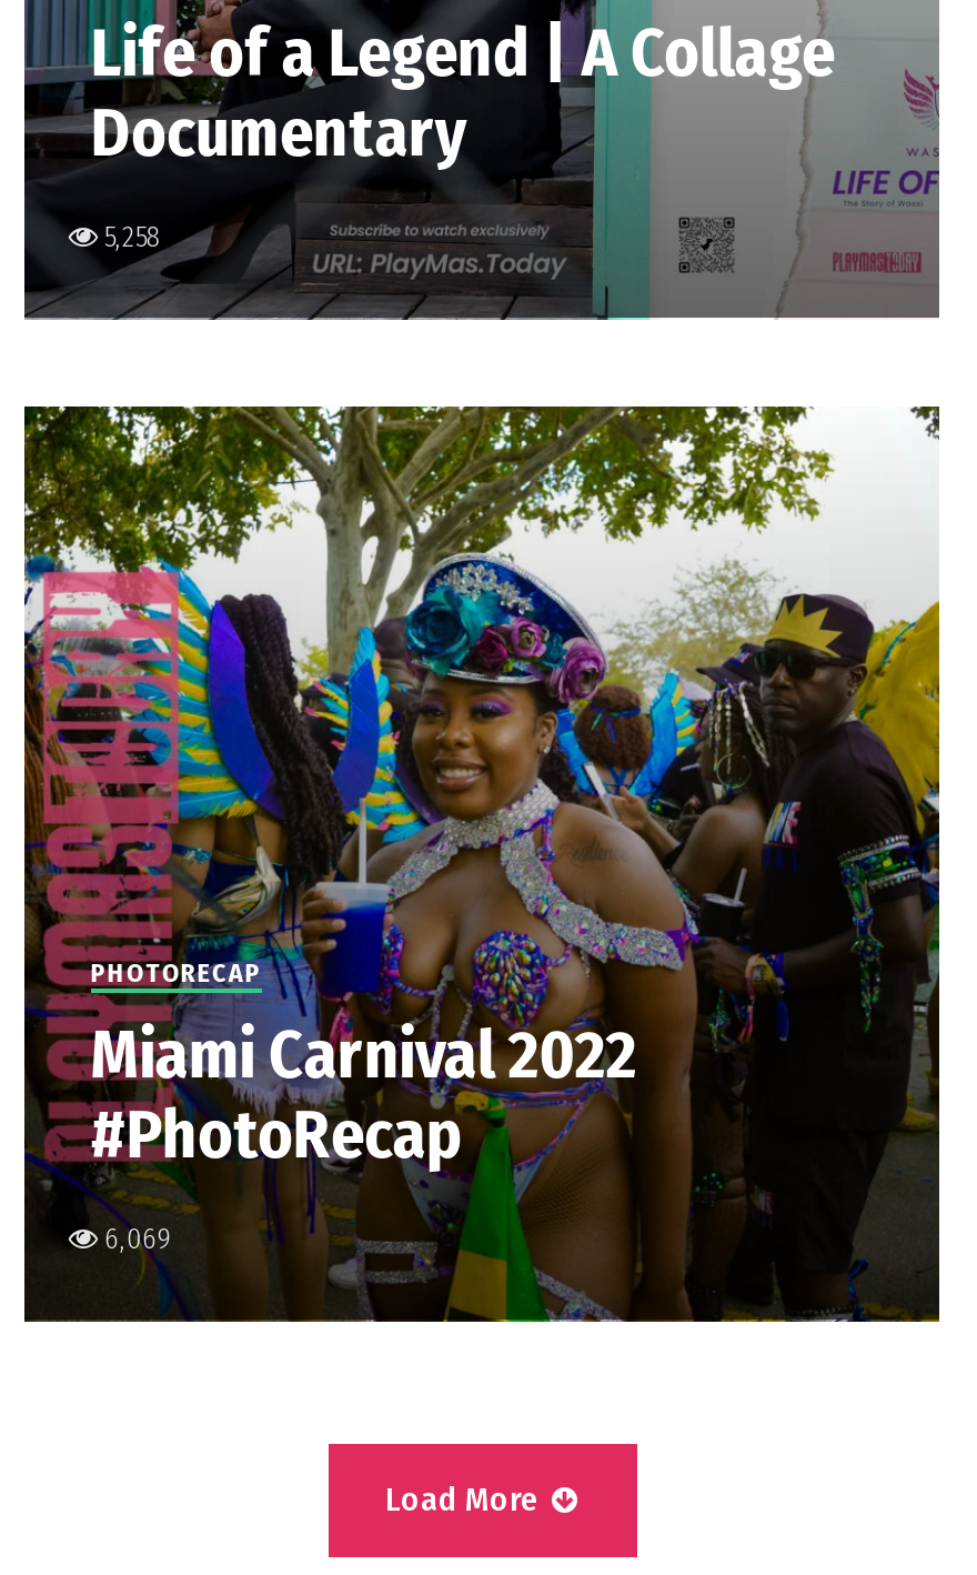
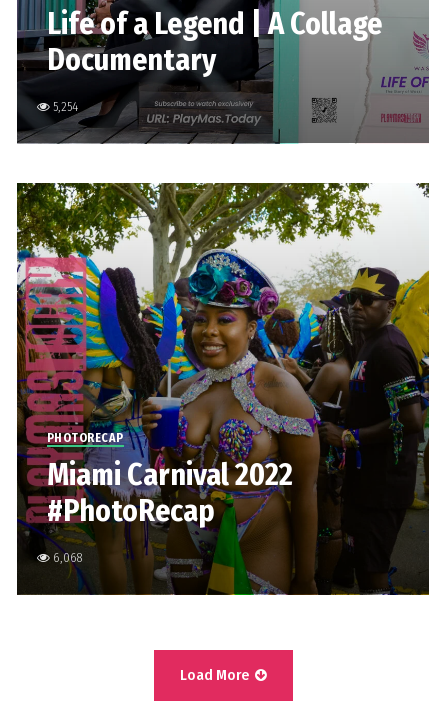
- 5,258
+ 5,254

- 6,069
+ 6,068
